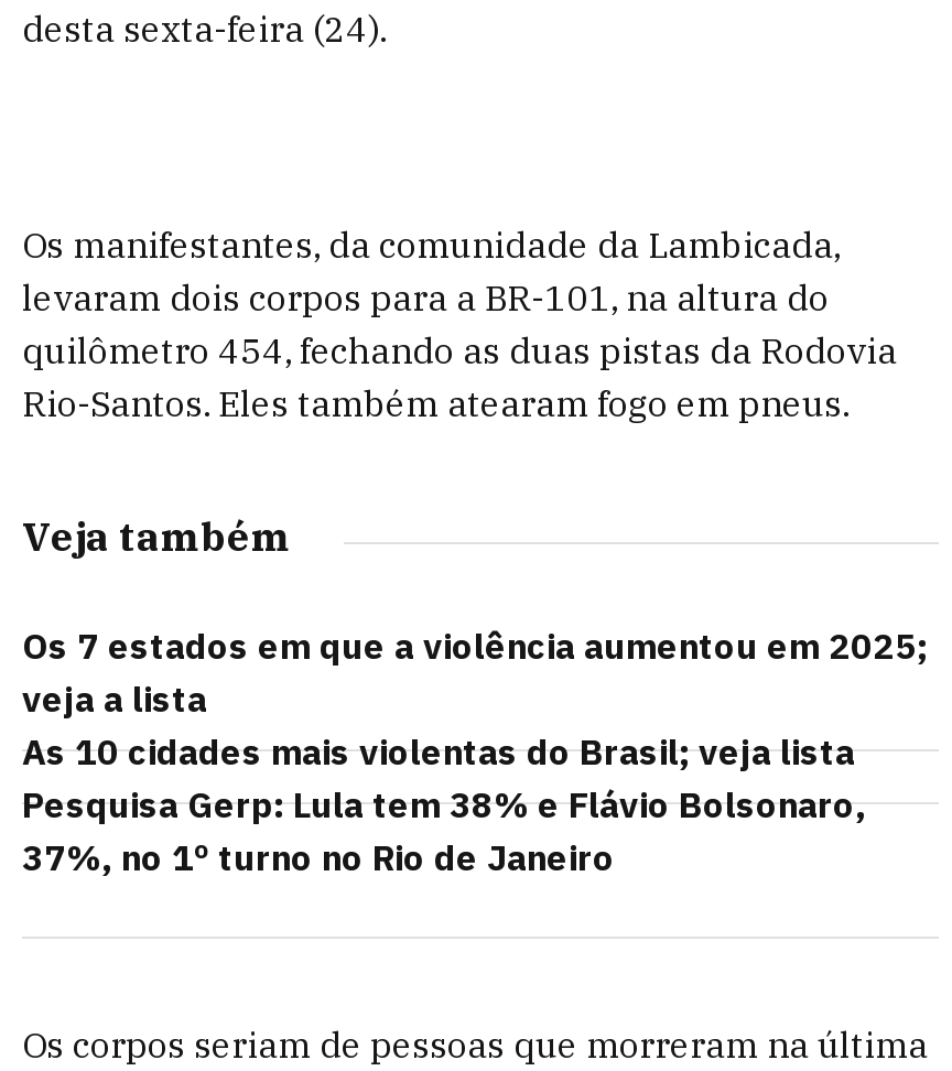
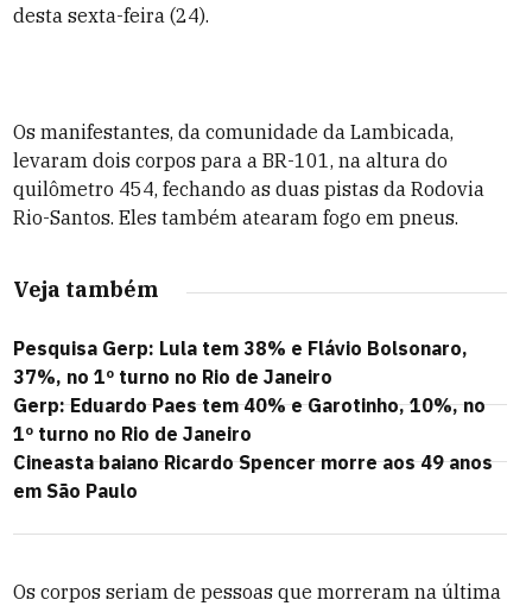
- Os 7 estados em que a violência aumentou em 2025;
- veja a lista
- As 10 cidades mais violentas do Brasil; veja lista

moved up: Pesquisa Gerp: Lula tem 38% e Flávio Bolsonaro, | 37%, no 1º turno no Rio de Janeiro

+ Gerp: Eduardo Paes tem 40% e Garotinho, 10%, no
+ 1º turno no Rio de Janeiro
+ Cineasta baiano Ricardo Spencer morre aos 49 anos
+ em São Paulo
